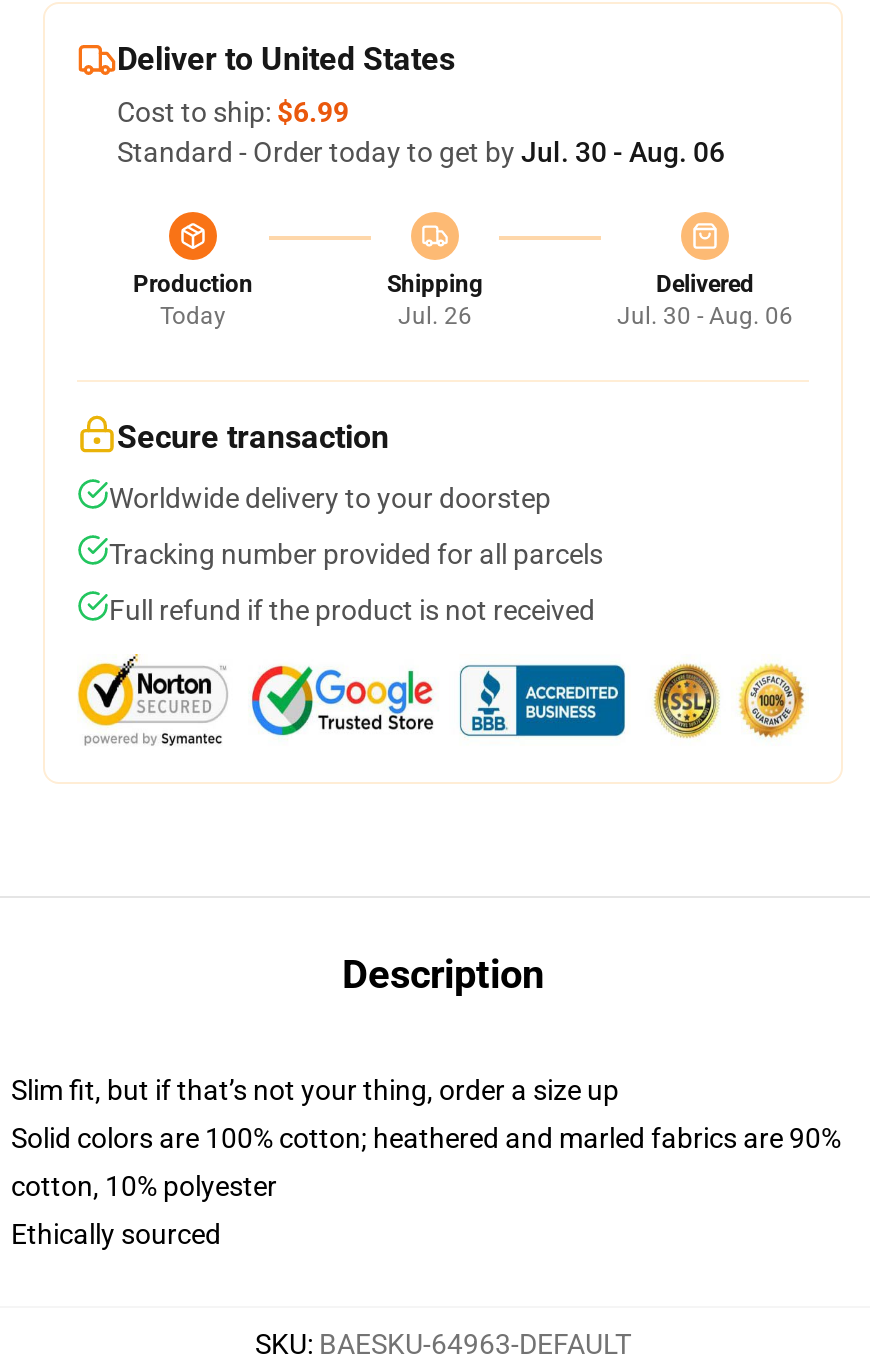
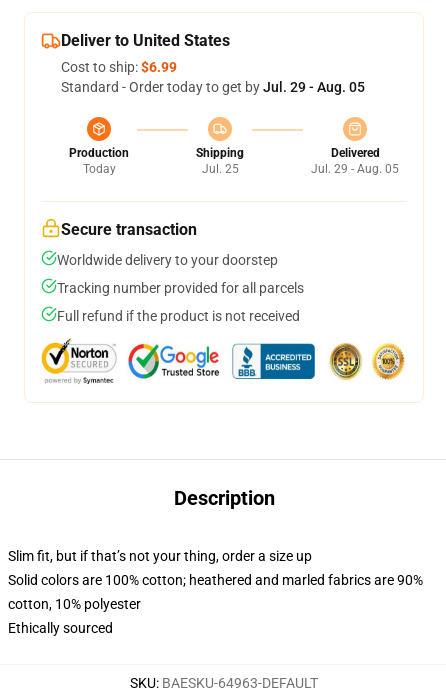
- Standard - Order today to get by Jul. 30 - Aug. 06
+ Standard - Order today to get by Jul. 29 - Aug. 05

- Jul. 26
+ Jul. 25

- Jul. 30 - Aug. 06
+ Jul. 29 - Aug. 05
